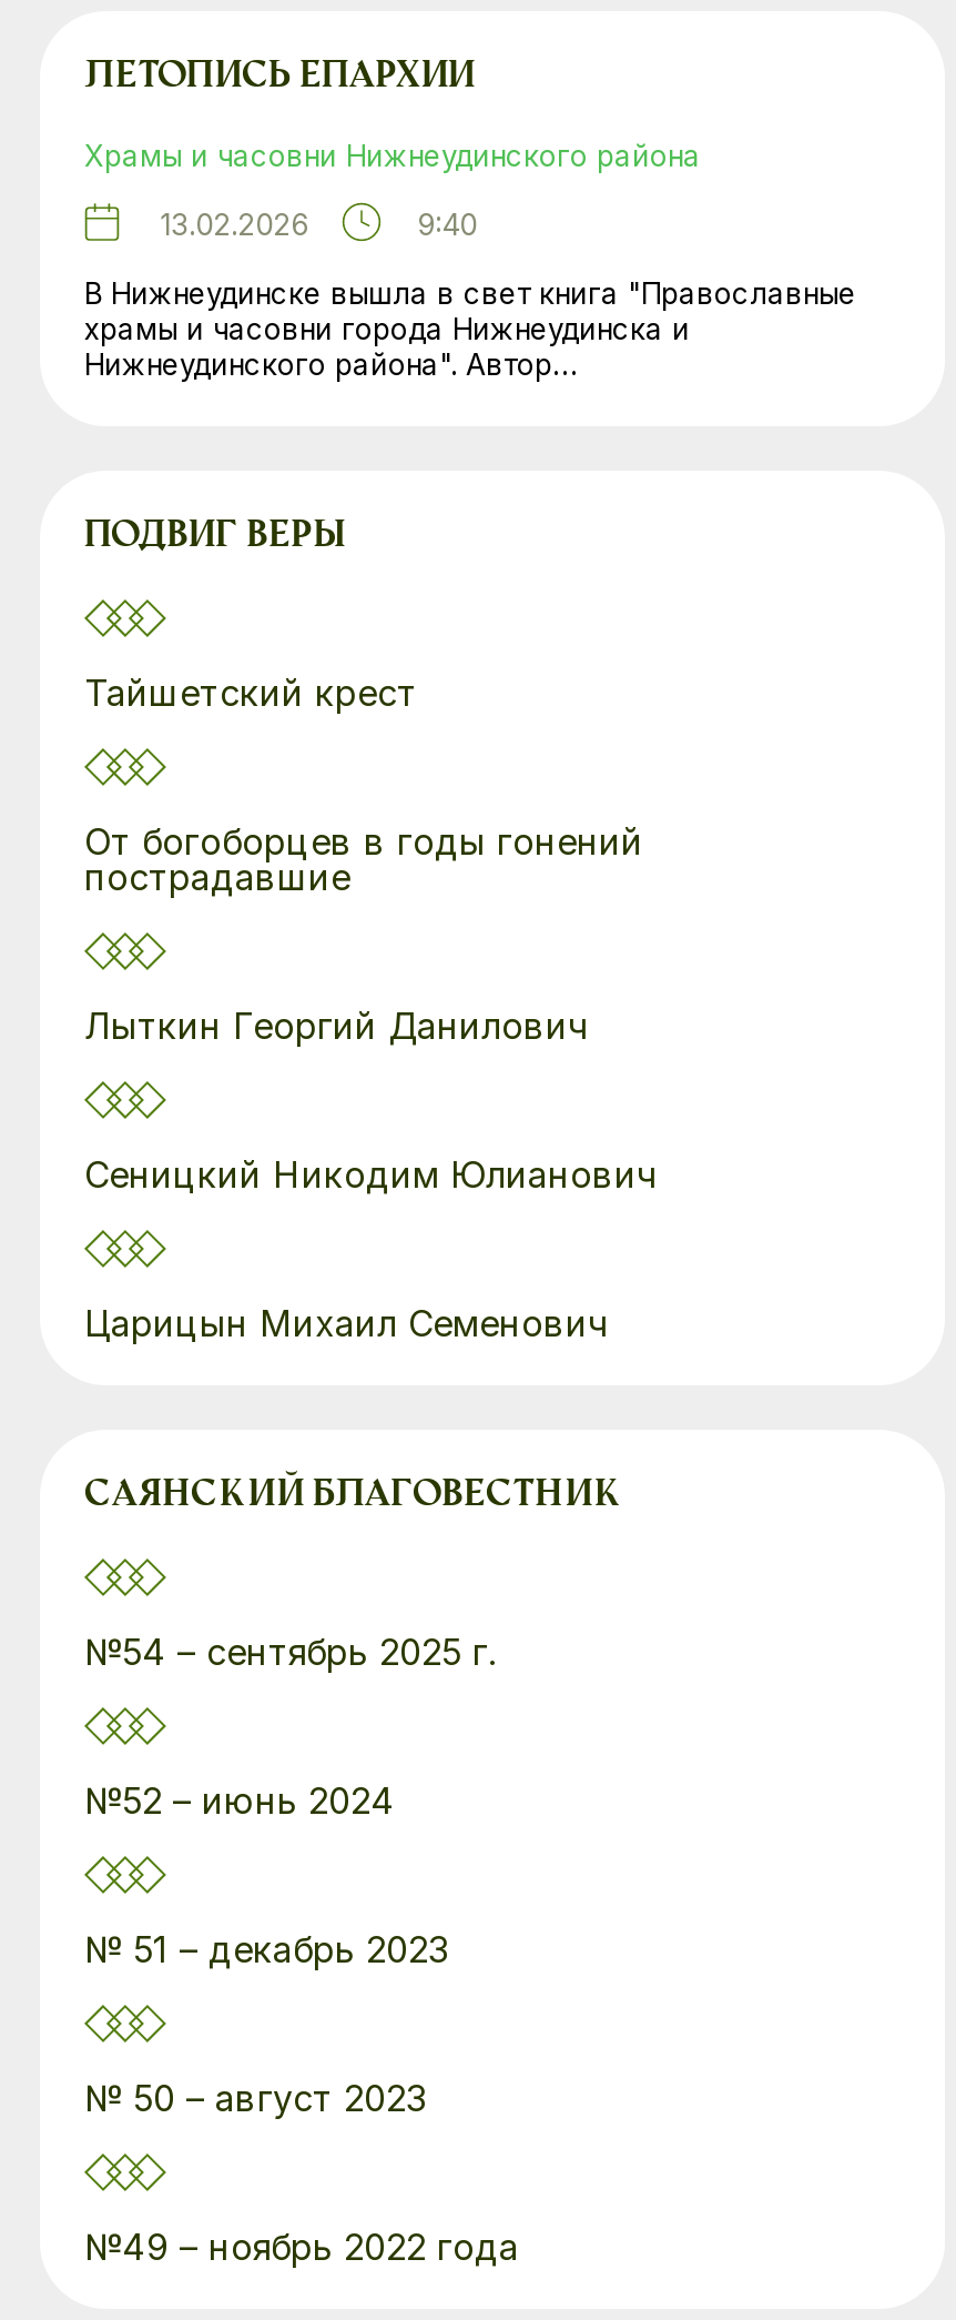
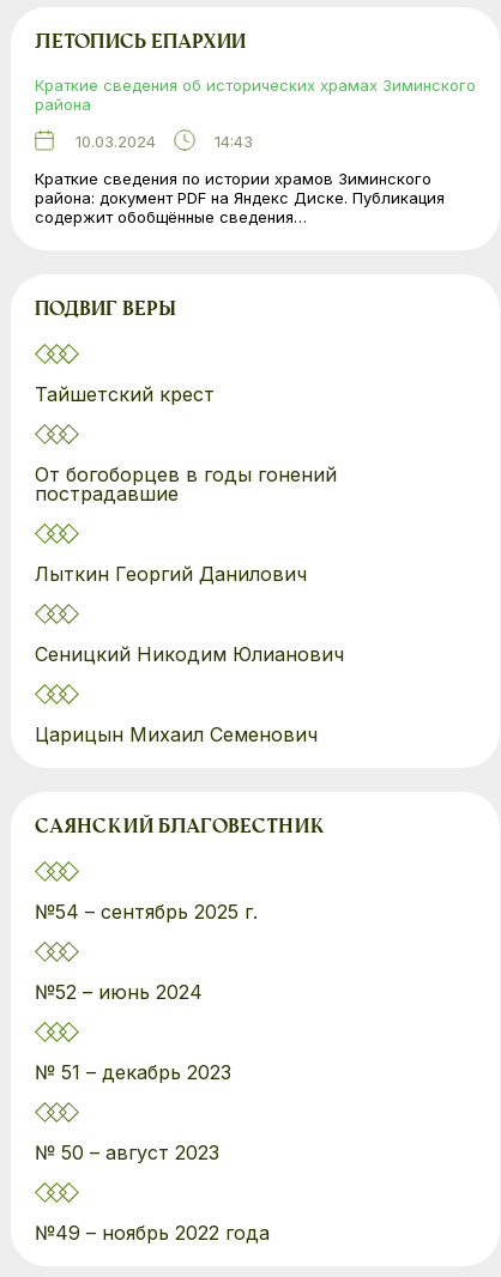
- Храмы и часовни Нижнеудинского района
+ Краткие сведения об исторических храмах Зиминского
+ района

- 13.02.2026
- 9:40
+ 10.03.2024
+ 14:43

- В Нижнеудинске вышла в свет книга "Православные
- храмы и часовни города Нижнеудинска и
- Нижнеудинского района". Автор…
+ Краткие сведения по истории храмов Зиминского
+ района: документ PDF на Яндекс Диске. Публикация
+ содержит обобщённые сведения…
